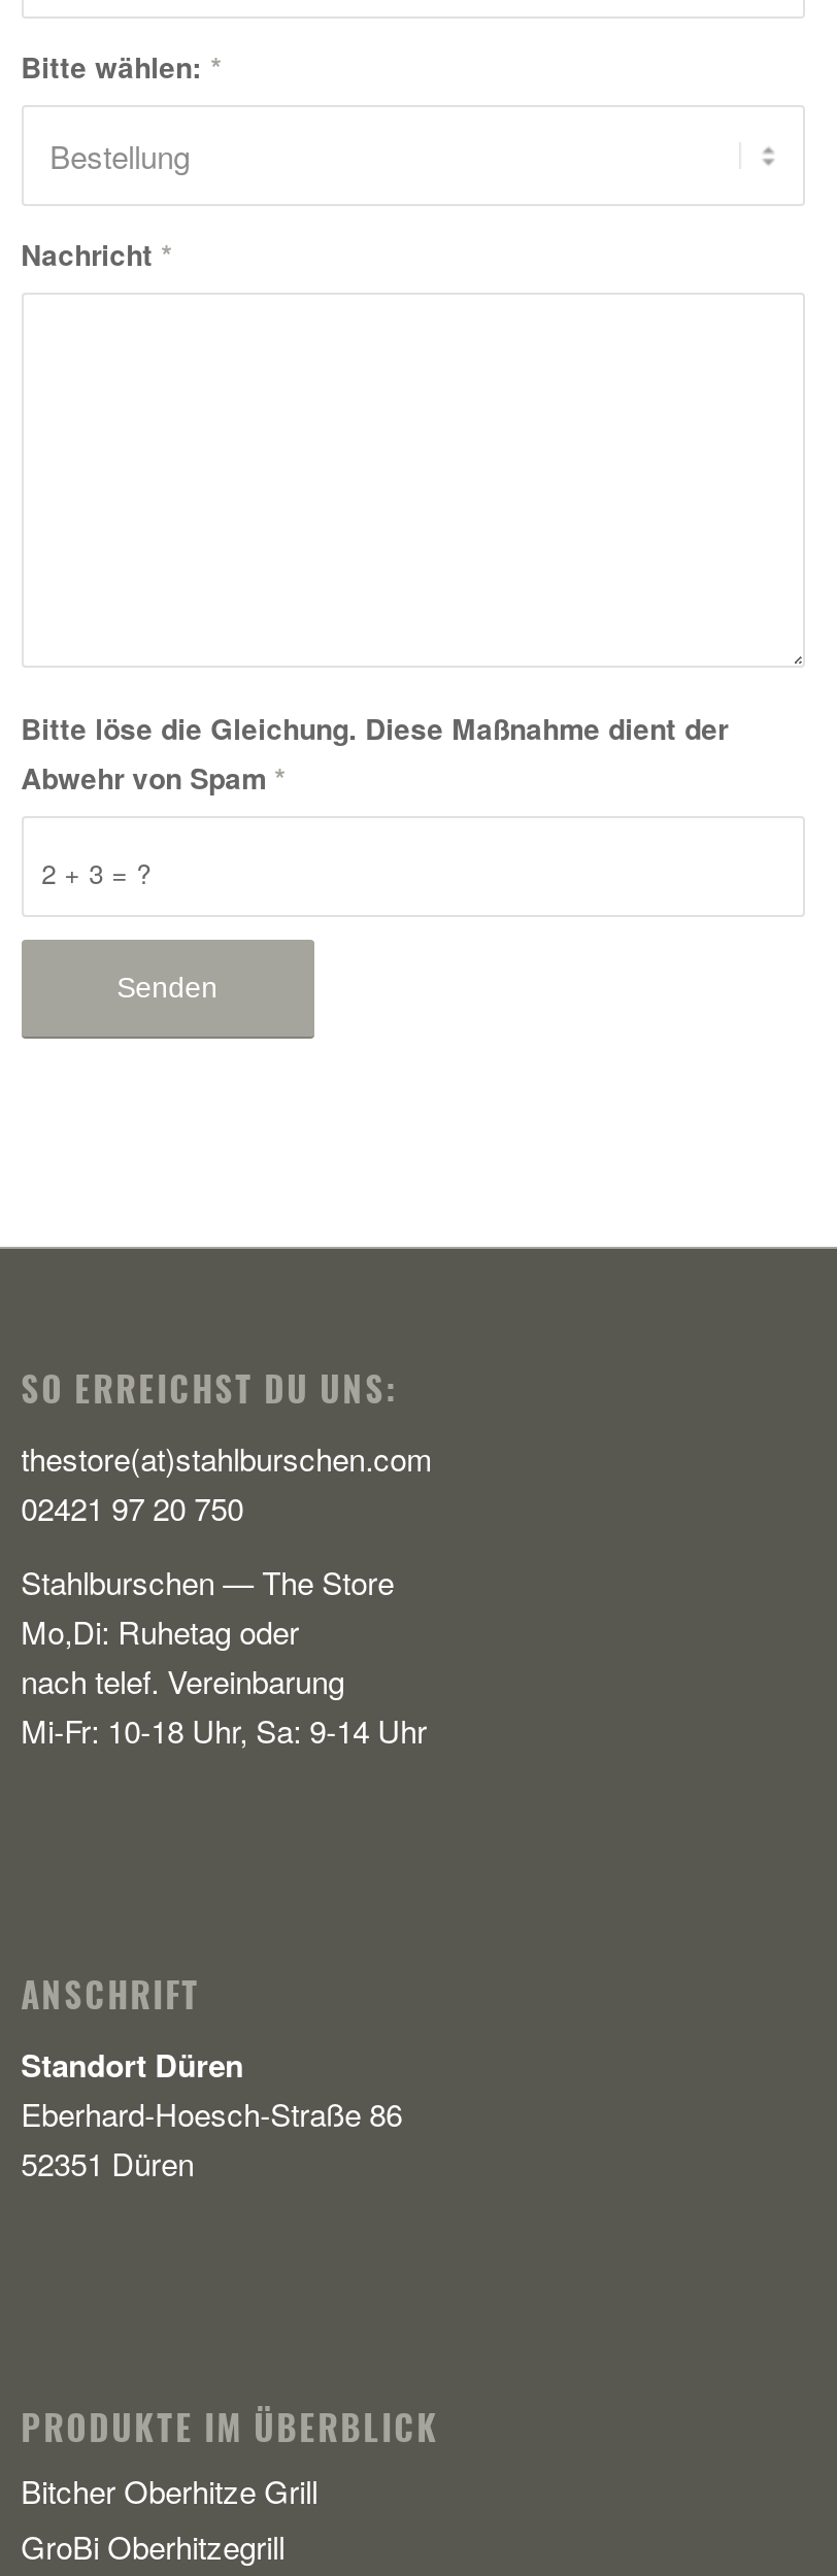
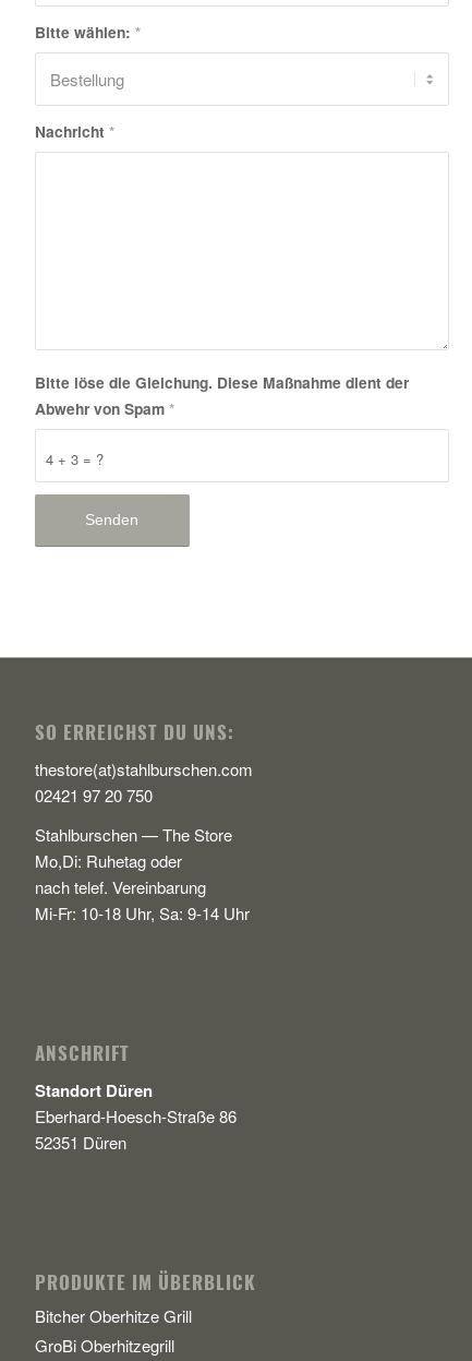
- 2 + 3 = ?
+ 4 + 3 = ?
